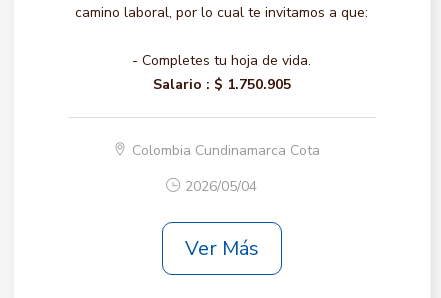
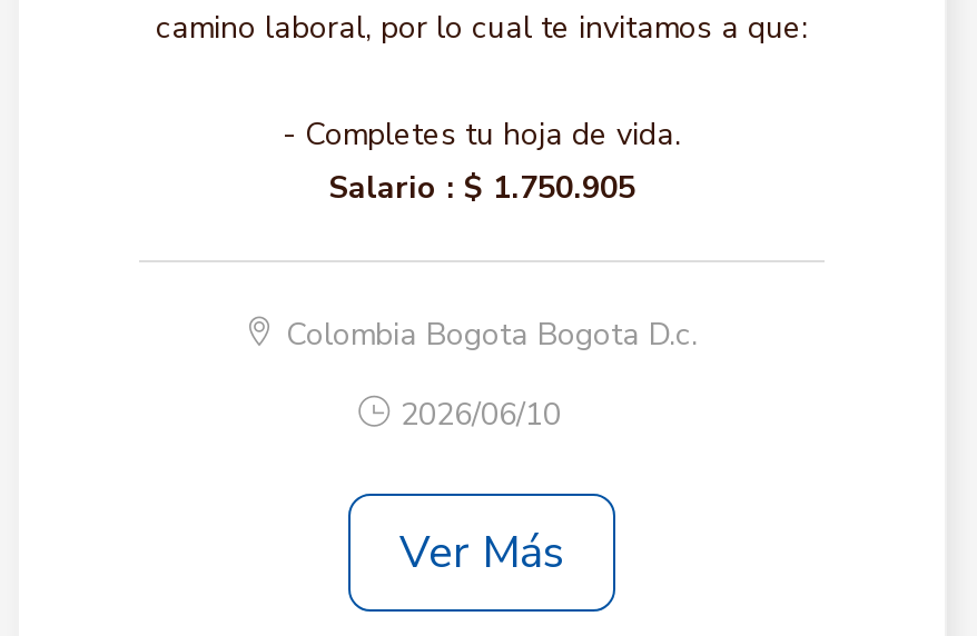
- Colombia Cundinamarca Cota
+ Colombia Bogota Bogota D.c.

- 2026/05/04
+ 2026/06/10
